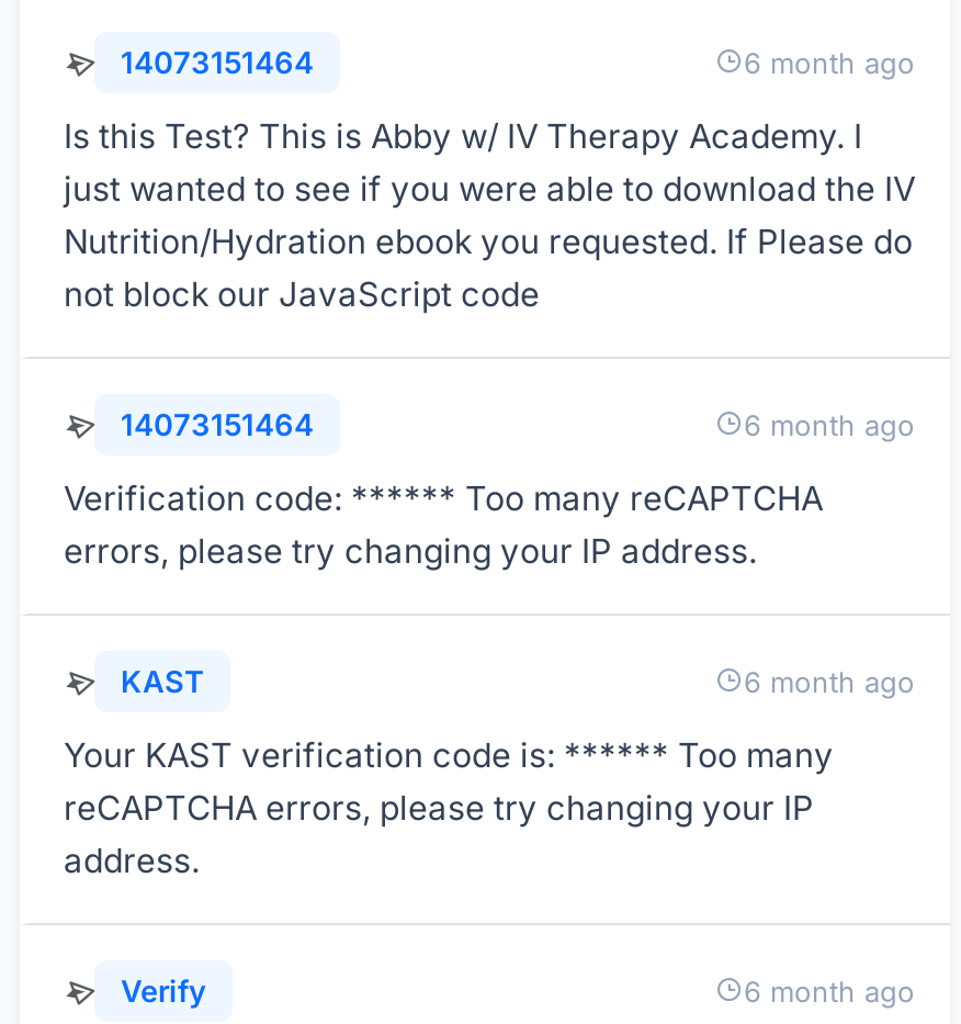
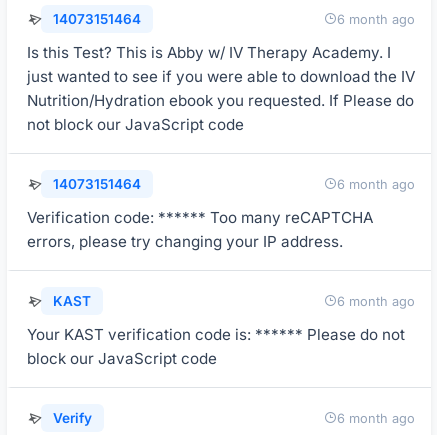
- Your KAST verification code is: ****** Too many
- reCAPTCHA errors, please try changing your IP
- address.
+ Your KAST verification code is: ****** Please do not
+ block our JavaScript code
